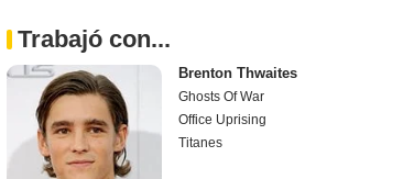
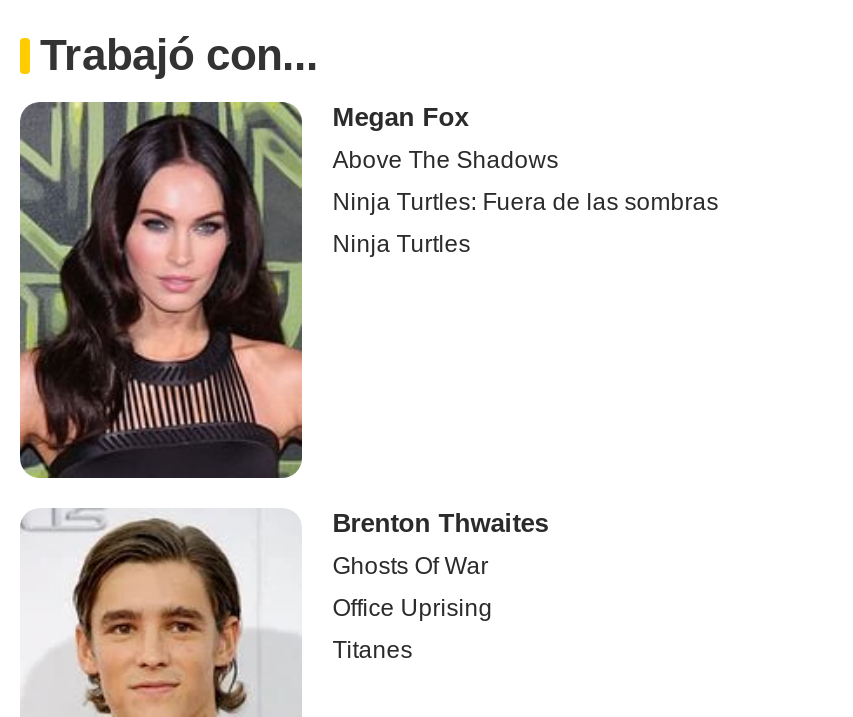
+ [image]
+ Megan Fox
+ Above The Shadows
+ Ninja Turtles: Fuera de las sombras
+ Ninja Turtles
